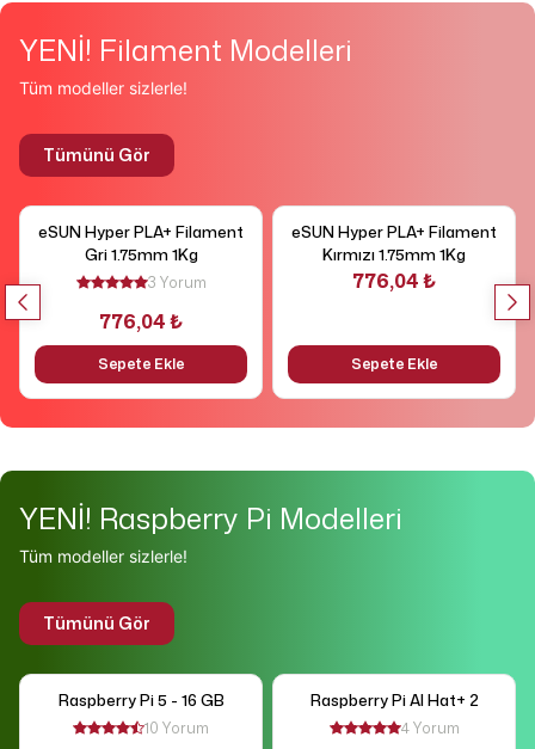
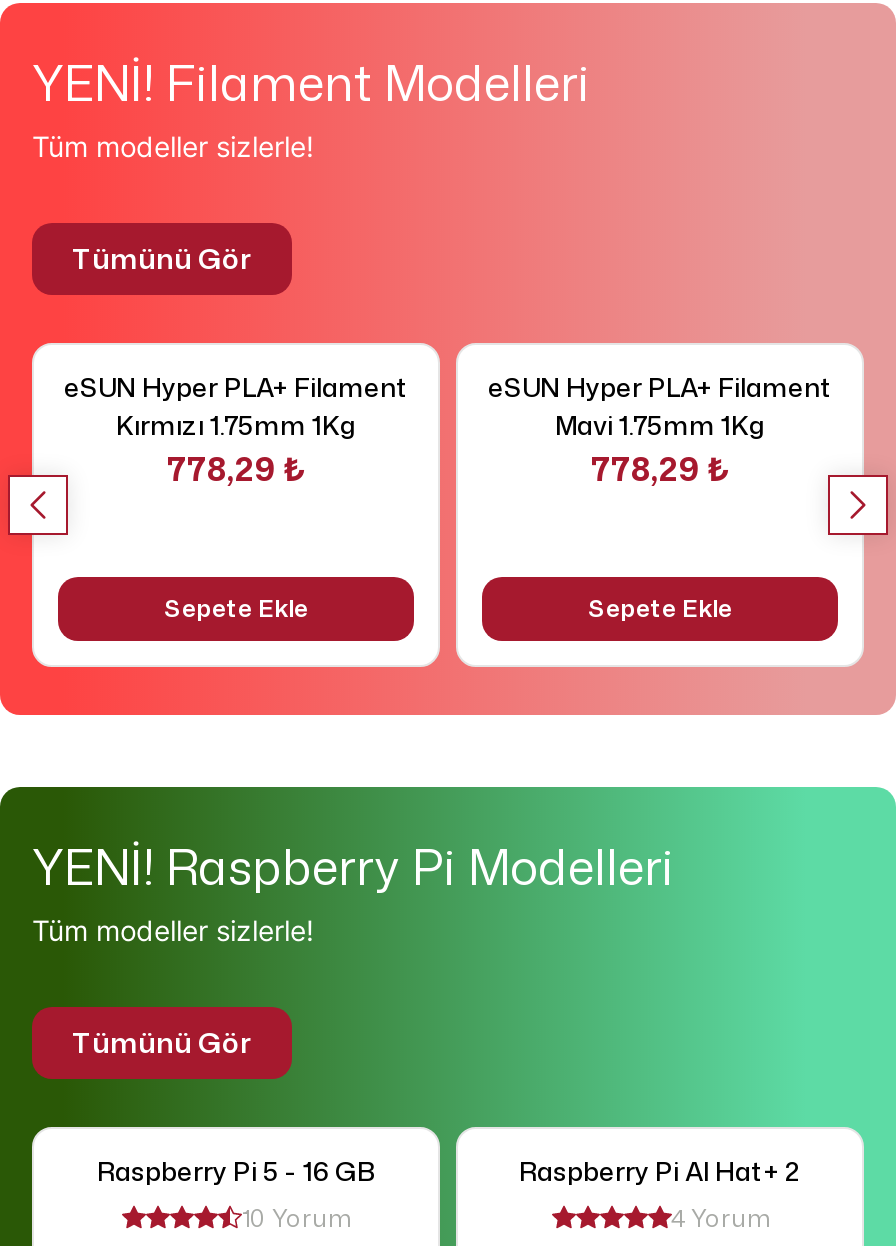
- Gri 1.75mm 1Kg
- 3 Yorum
- 776,04 ₺
+ Kırmızı 1.75mm 1Kg
+ 778,29 ₺

- Kırmızı 1.75mm 1Kg
+ Mavi 1.75mm 1Kg

- 776,04 ₺
+ 778,29 ₺
